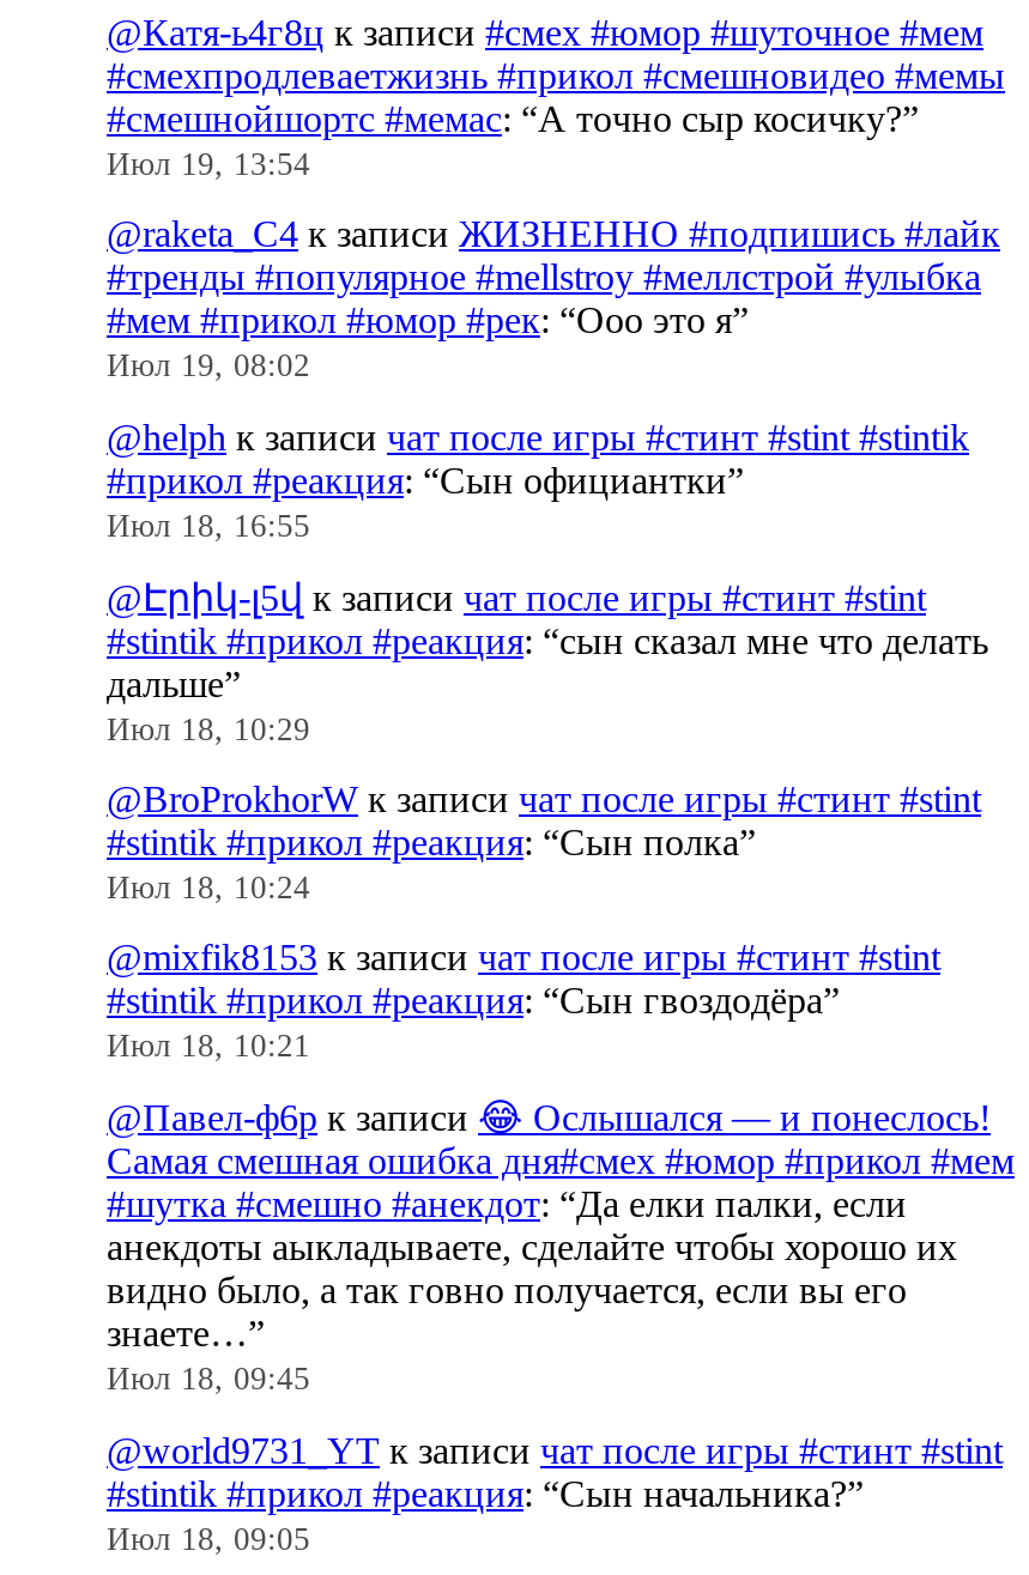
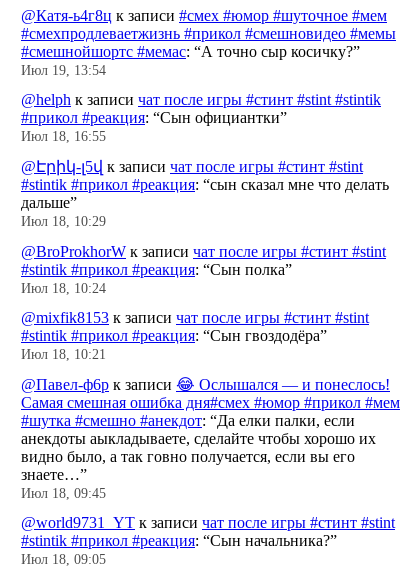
- @raketa_C4 к записи ЖИЗНЕННО #подпишись #лайк
- #тренды #популярное #mellstroy #меллстрой #улыбка
- #мем #прикол #юмор #рек: “Ооо это я”
- Июл 19, 08:02
